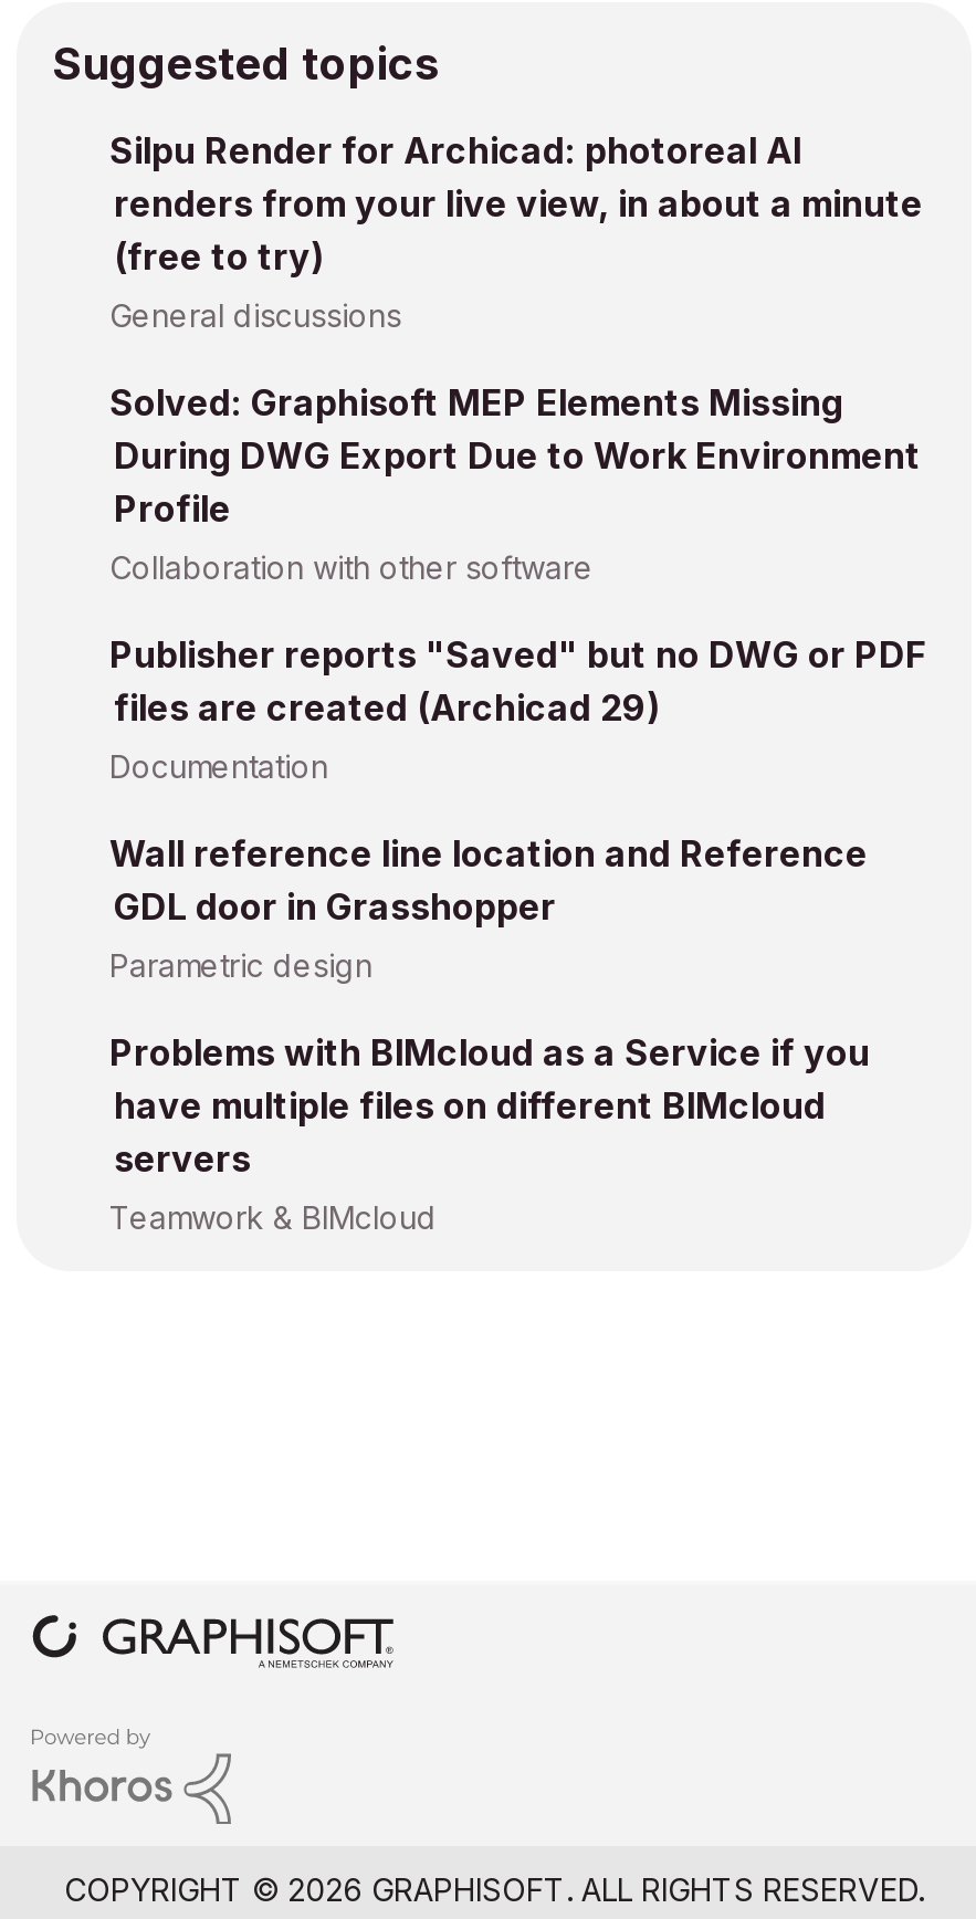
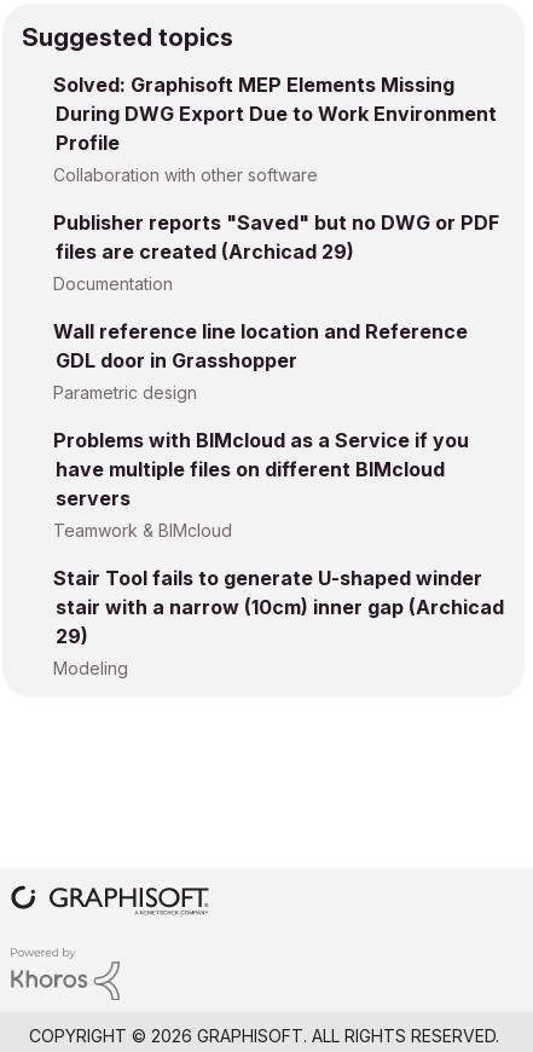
- Silpu Render for Archicad: photoreal AI
- renders from your live view, in about a minute
- (free to try)
- General discussions

moved up: Solved: Graphisoft MEP Elements Missing | During DWG Export Due to Work Environment | Profile | ... | servers | Teamwork & BIMcloud

+ Stair Tool fails to generate U-shaped winder
+ stair with a narrow (10cm) inner gap (Archicad
+ 29)
+ Modeling
